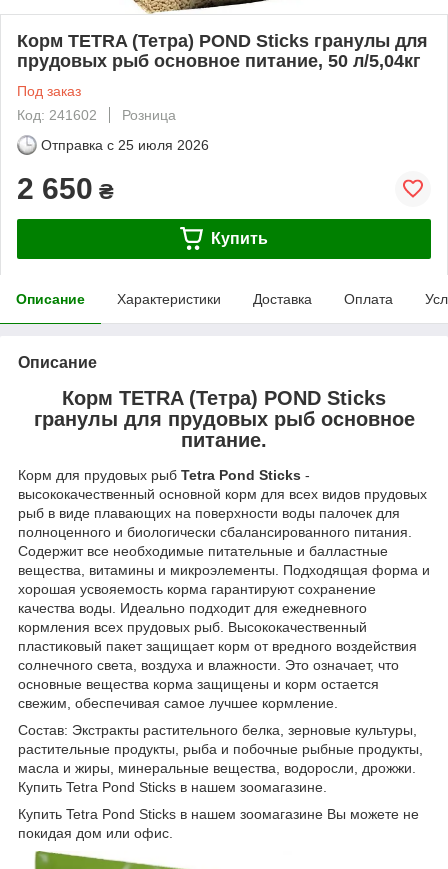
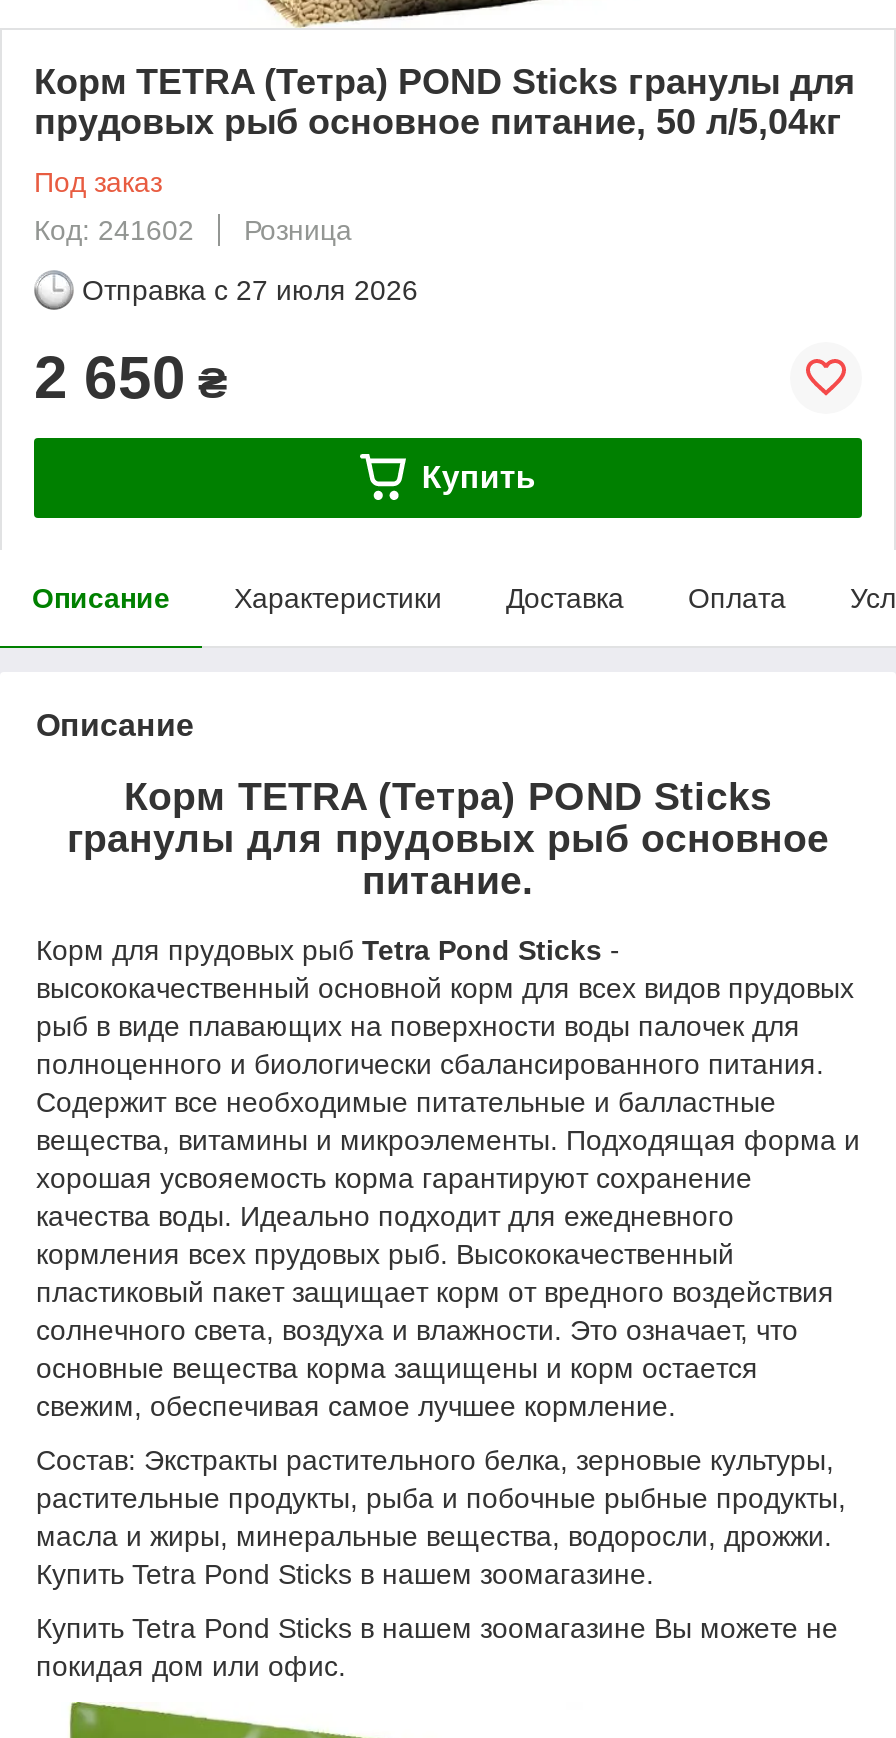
- Отправка с 25 июля 2026
+ Отправка с 27 июля 2026
